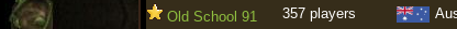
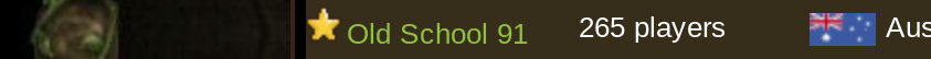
- Old School 91 357 players
+ Old School 91 265 players
